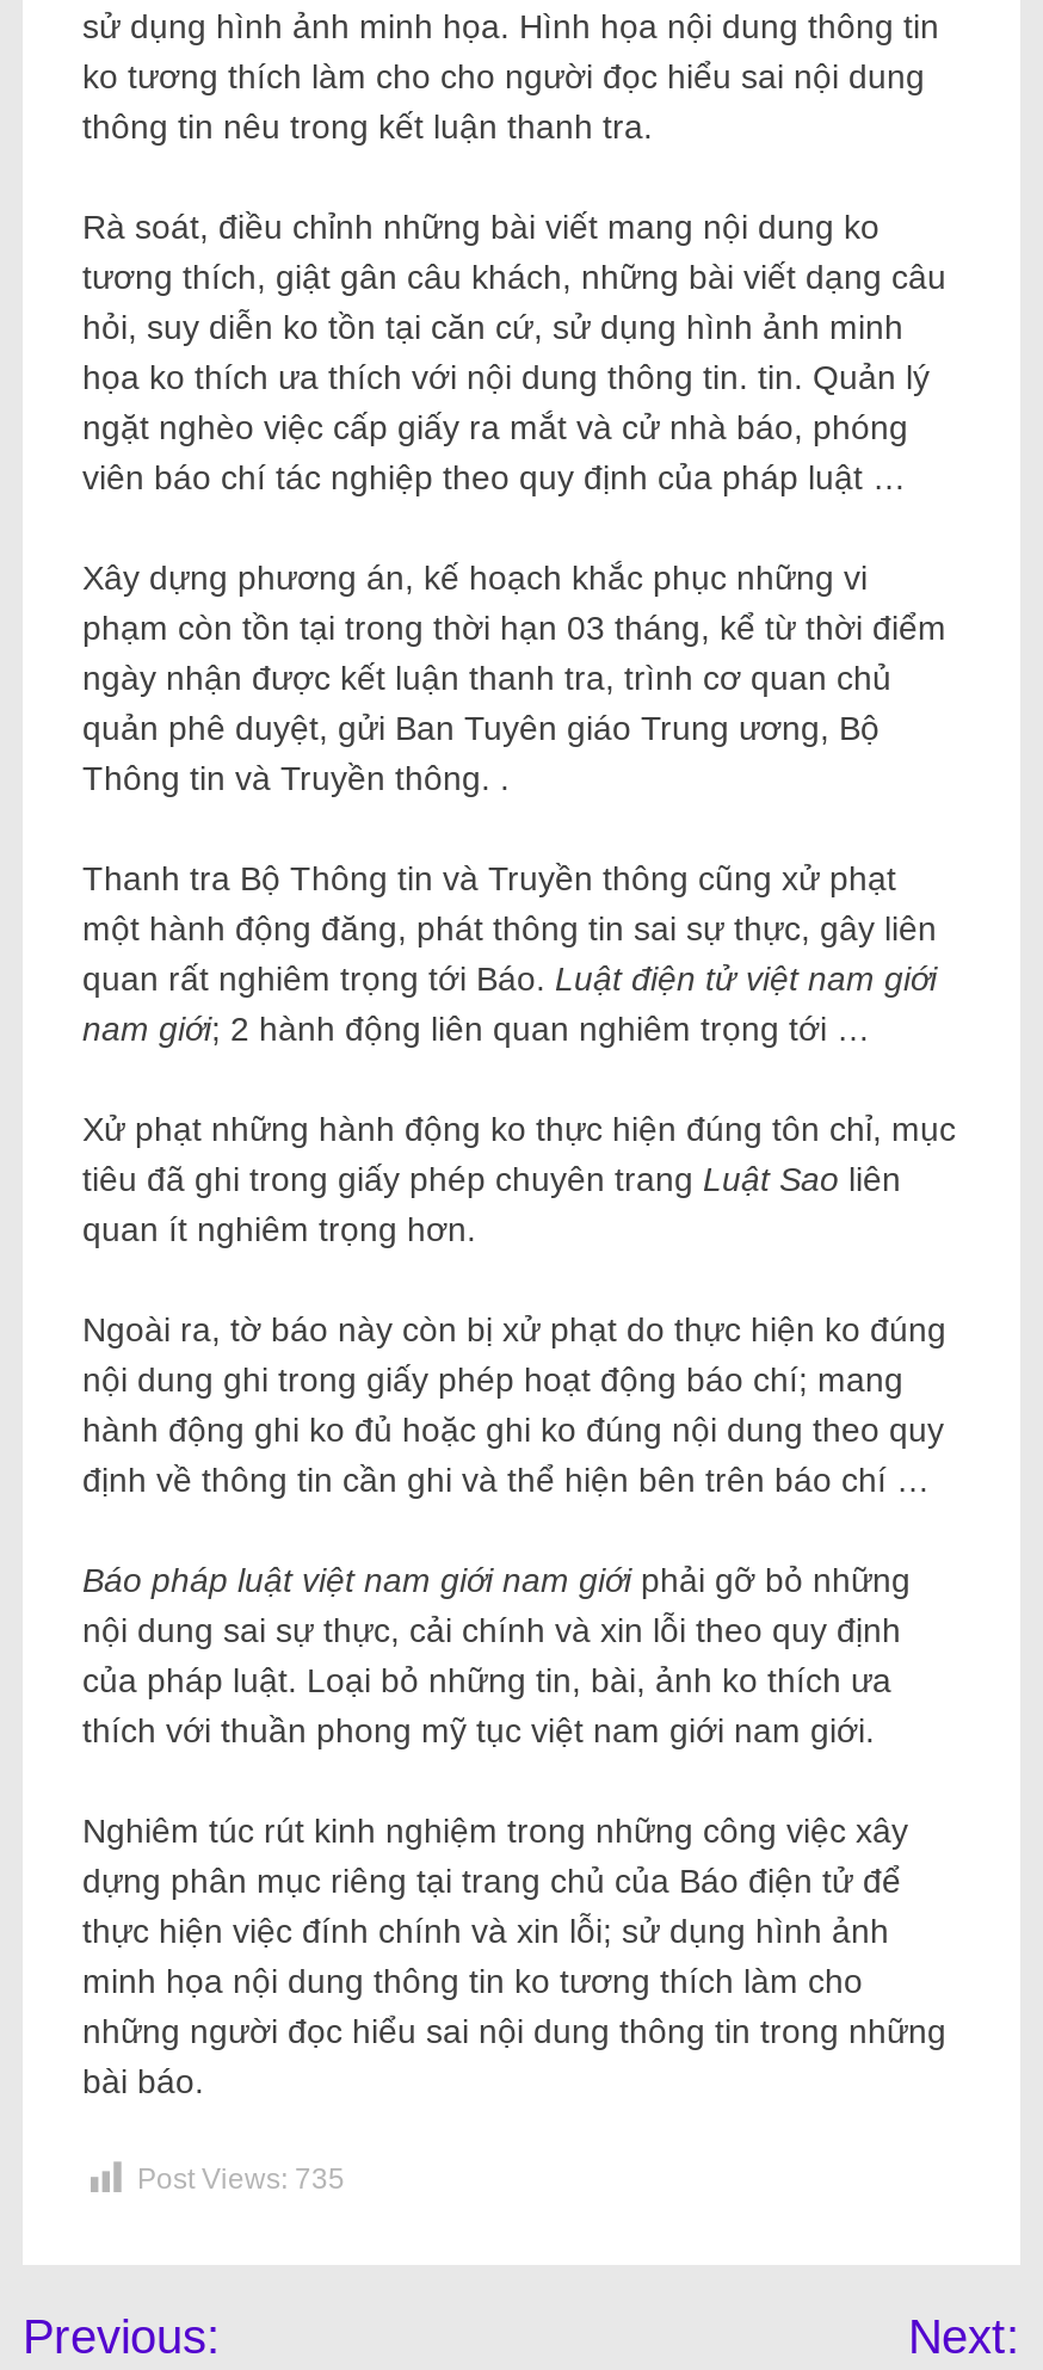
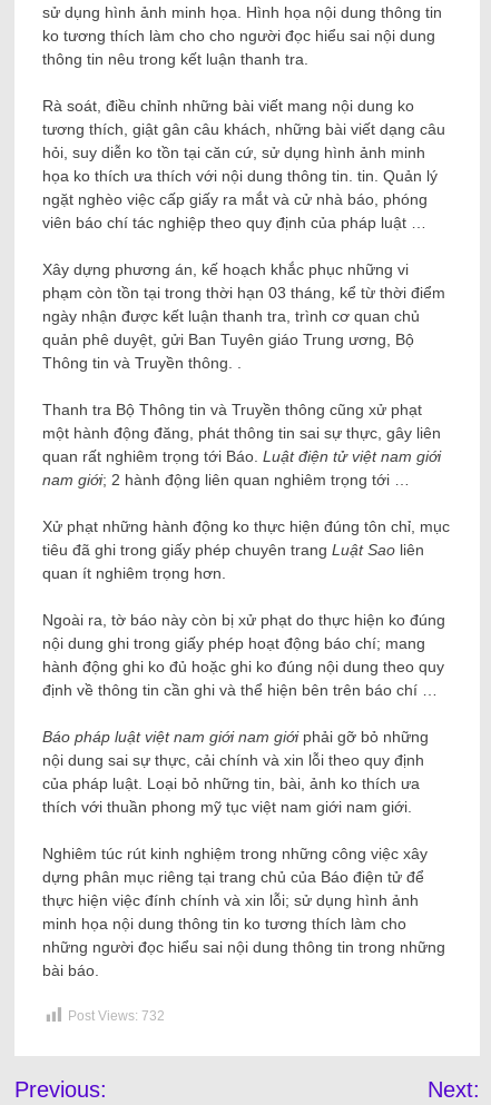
- Post Views: 735
+ Post Views: 732
